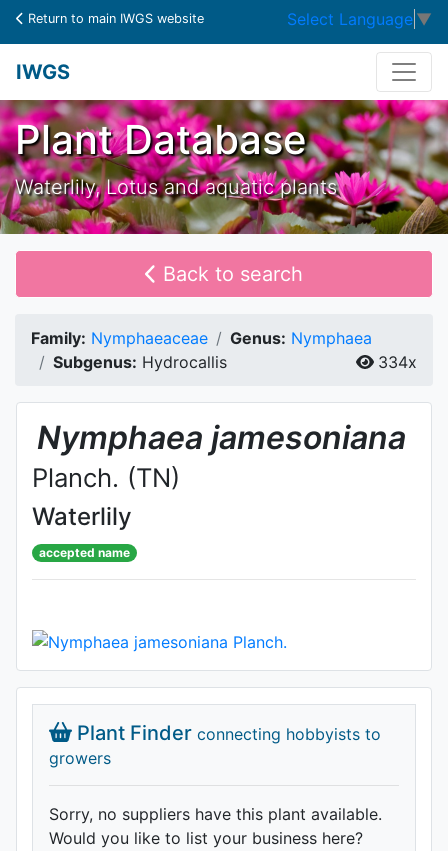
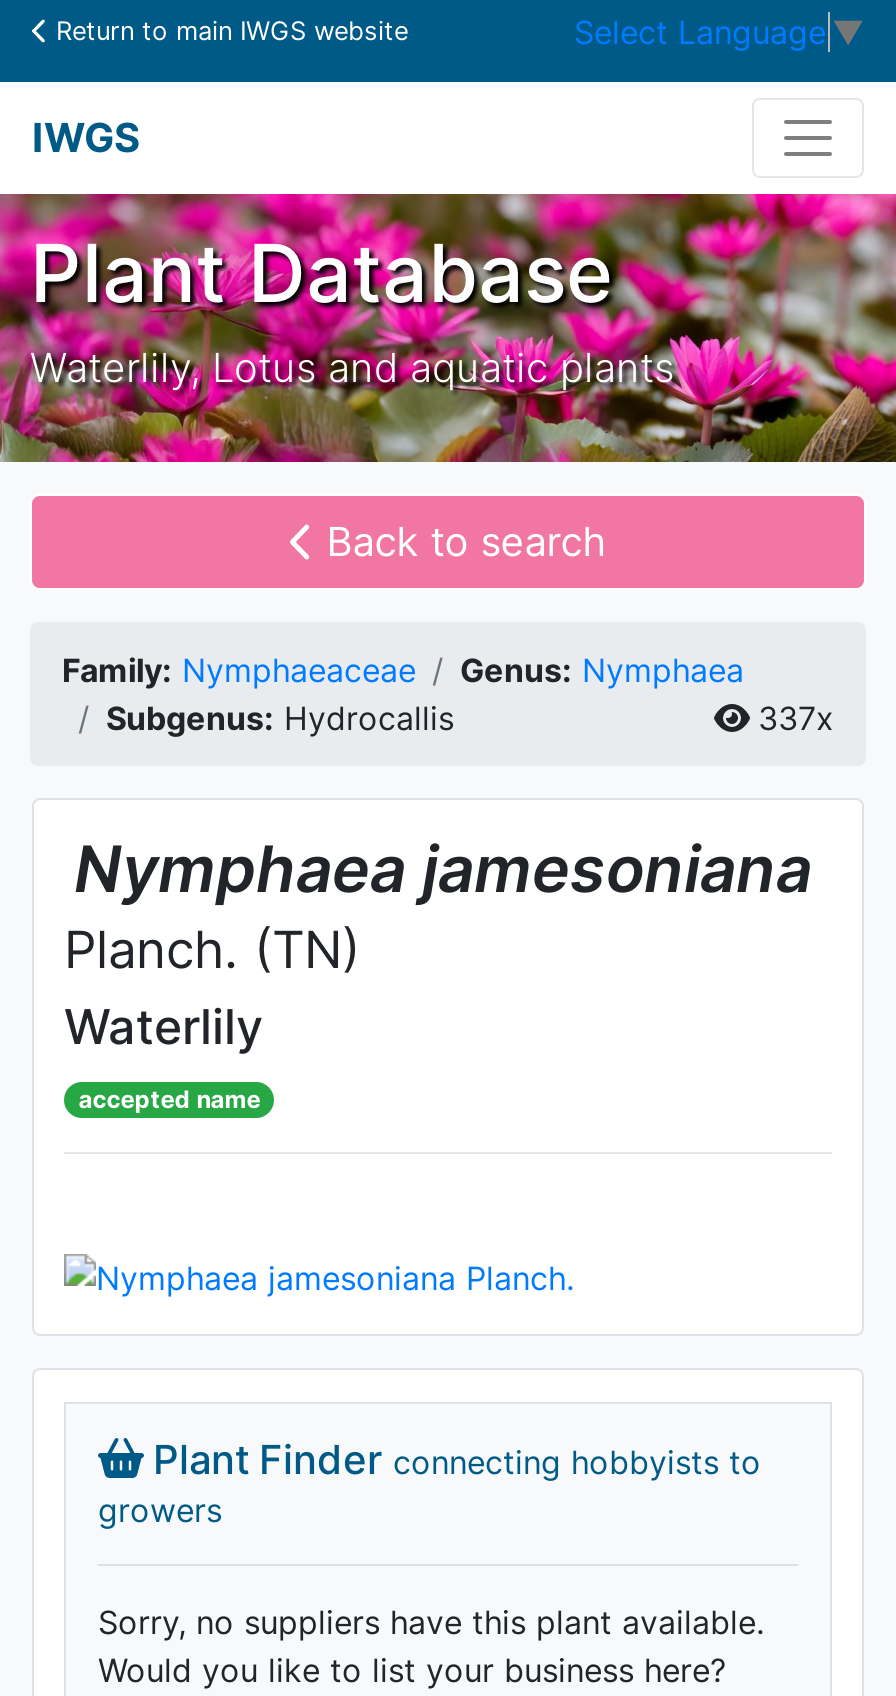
- 334x
+ 337x
